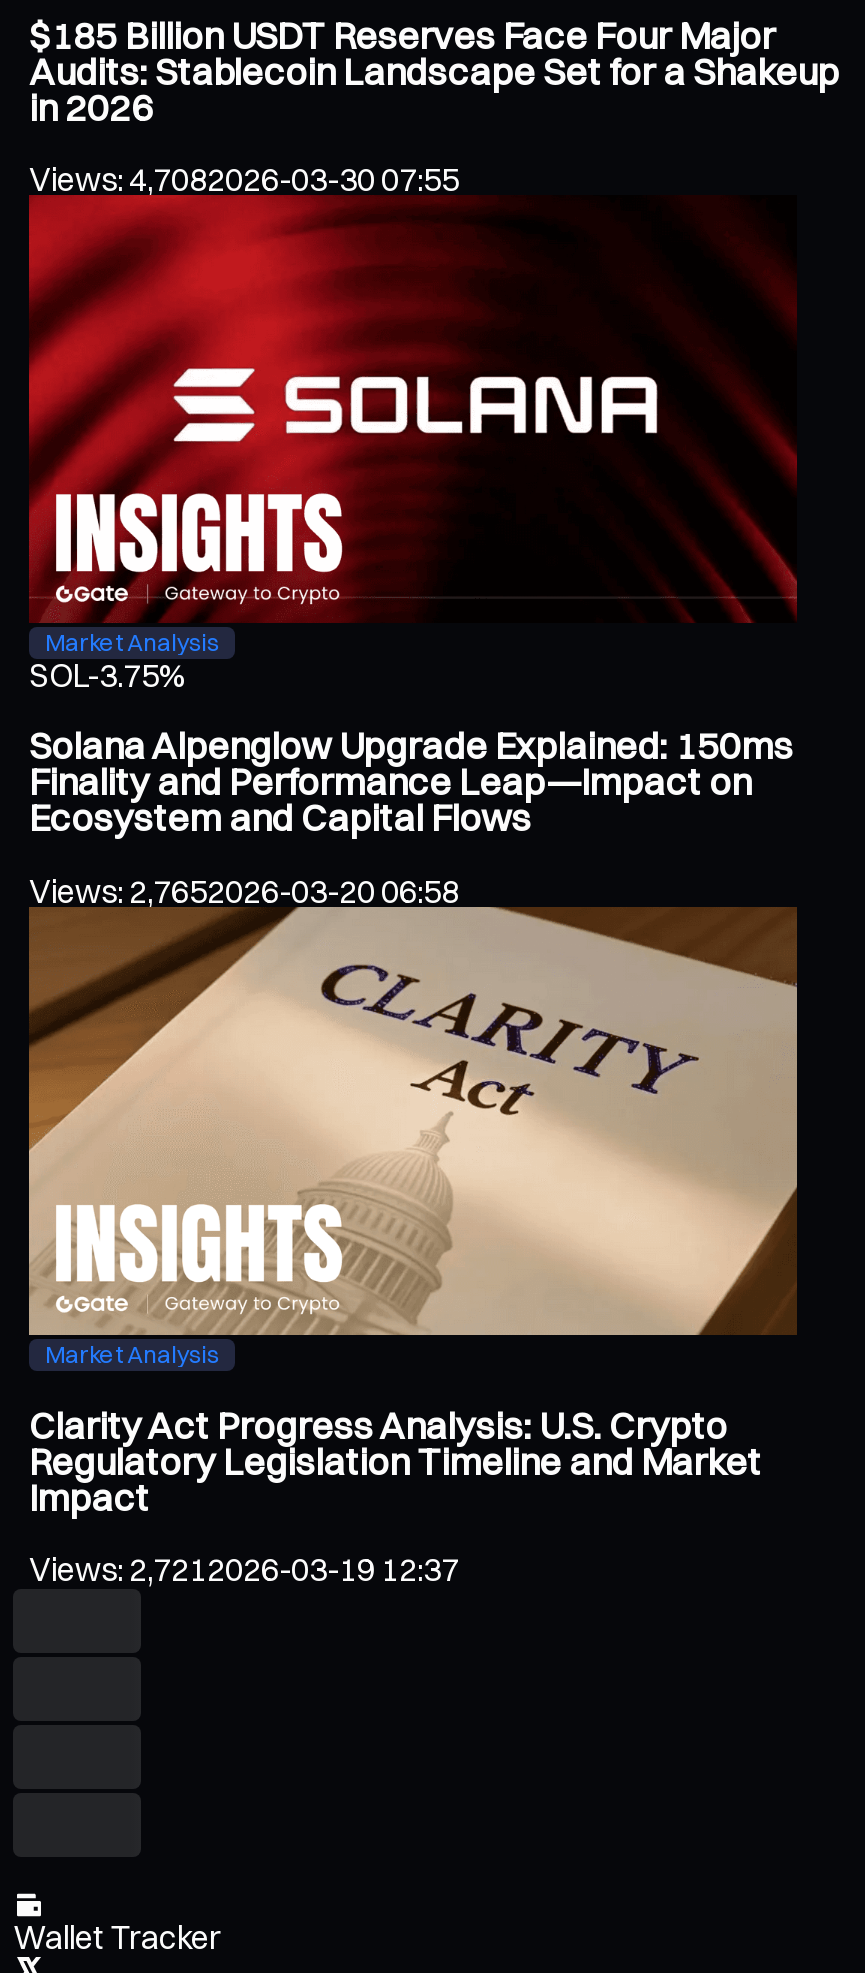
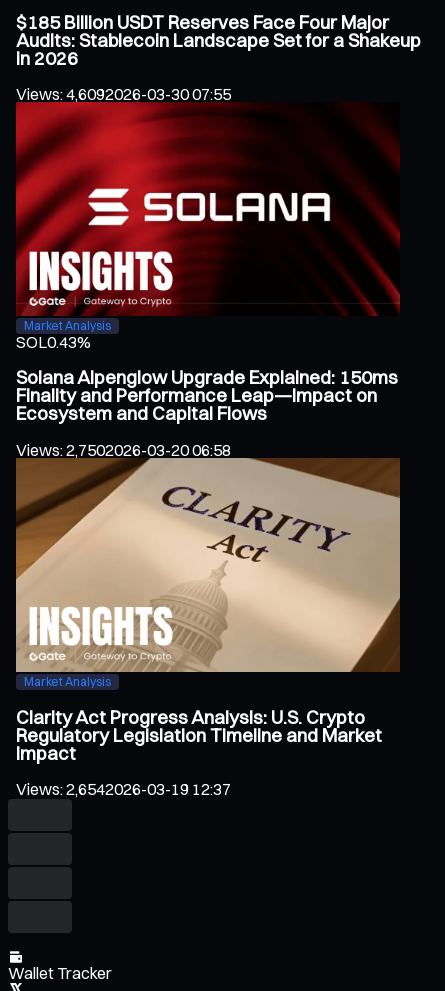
- Views: 4,7082026-03-30 07:55
+ Views: 4,6092026-03-30 07:55

- SOL-3.75%
+ SOL0.43%

- Views: 2,7652026-03-20 06:58
+ Views: 2,7502026-03-20 06:58

- Views: 2,7212026-03-19 12:37
+ Views: 2,6542026-03-19 12:37
